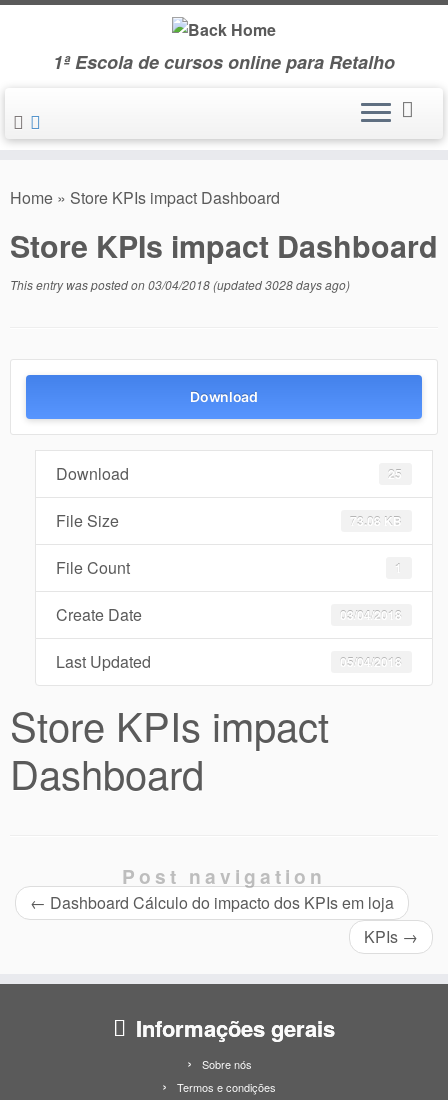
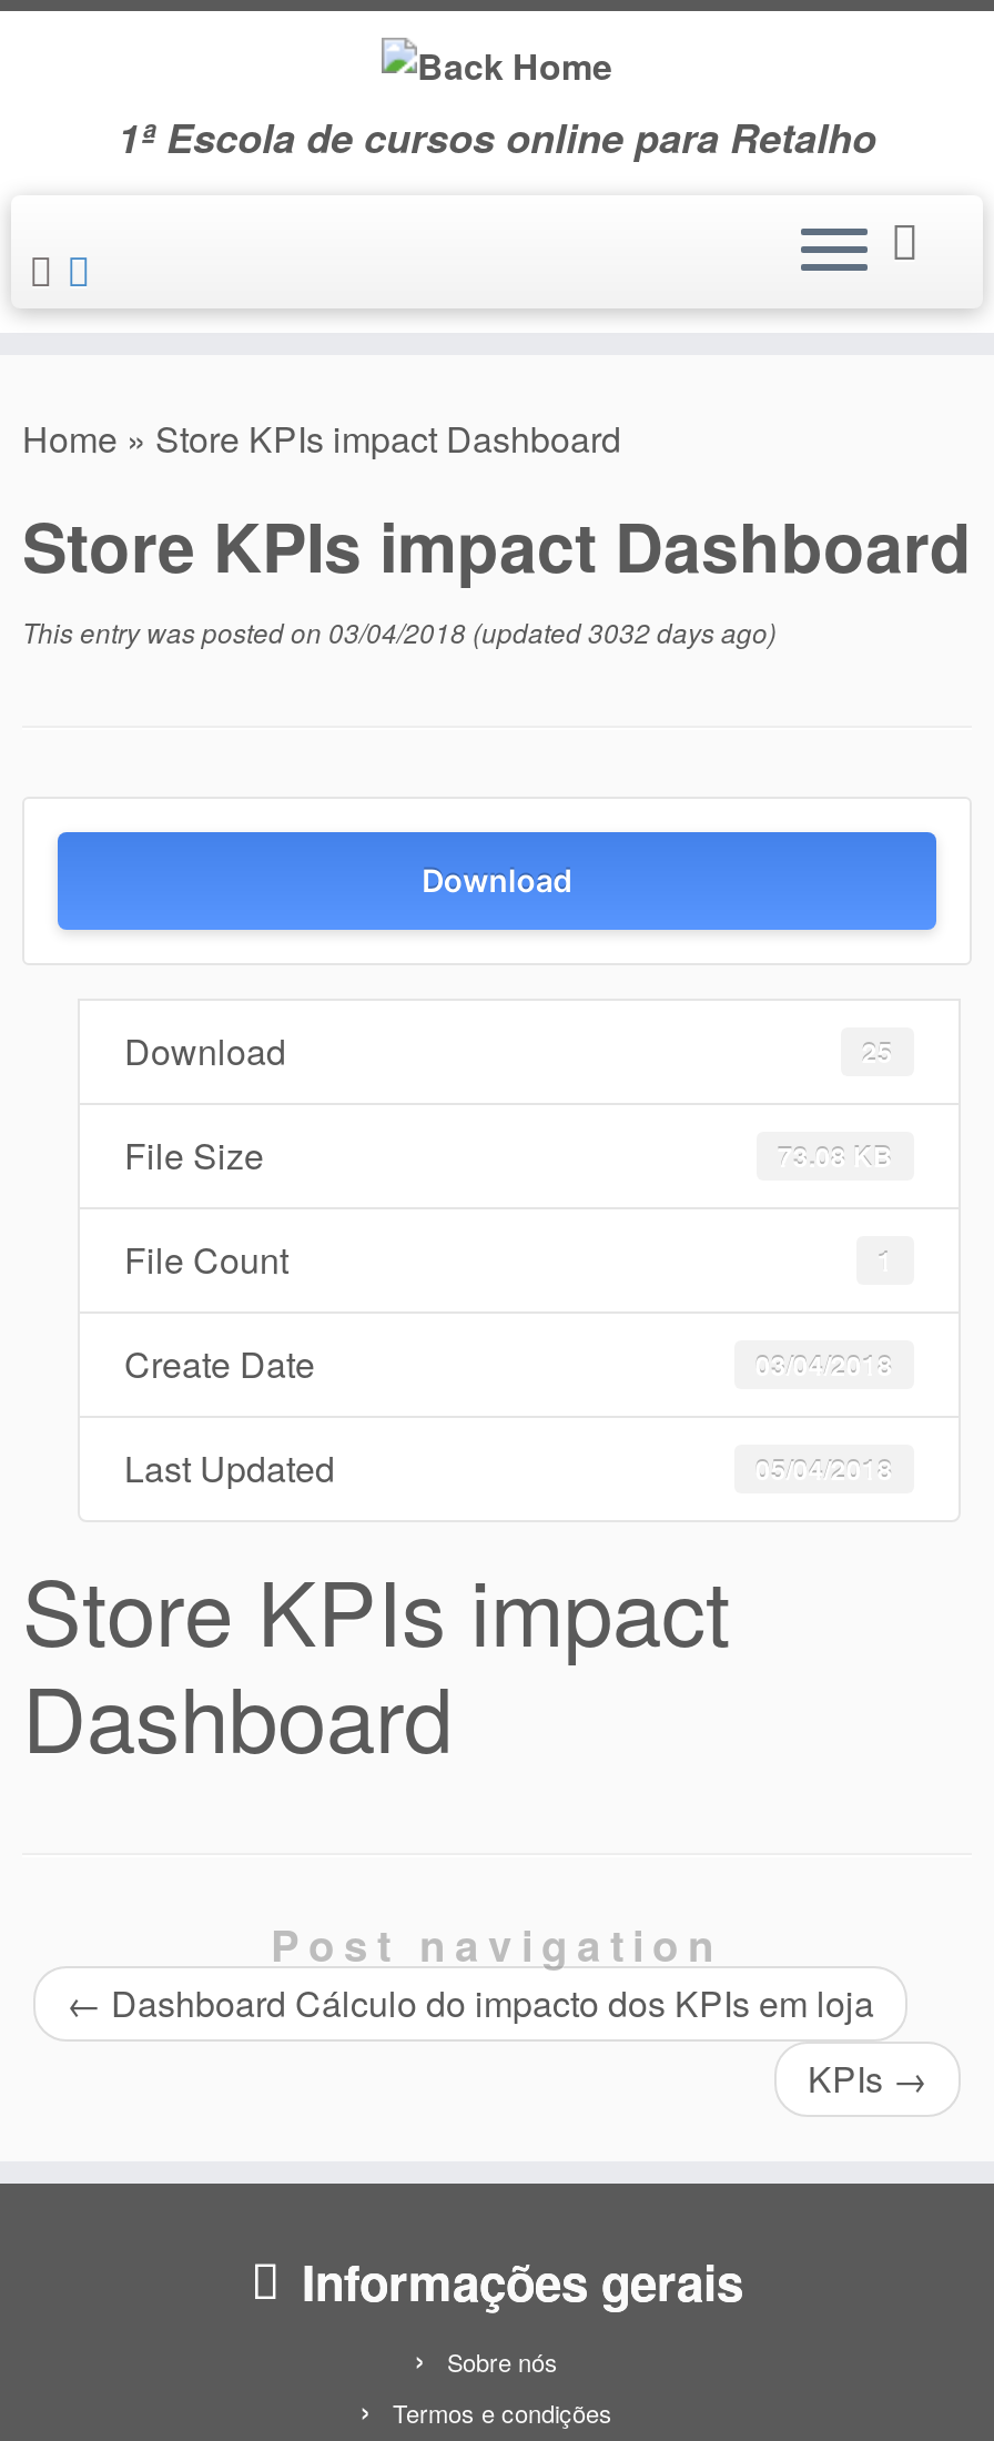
- This entry was posted on 03/04/2018 (updated 3028 days ago)
+ This entry was posted on 03/04/2018 (updated 3032 days ago)
